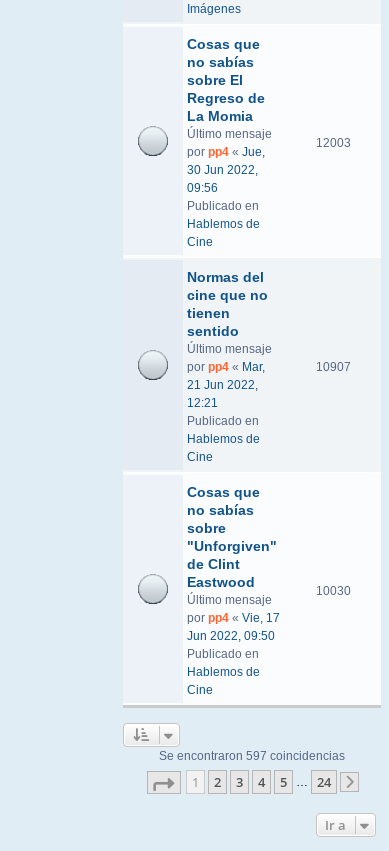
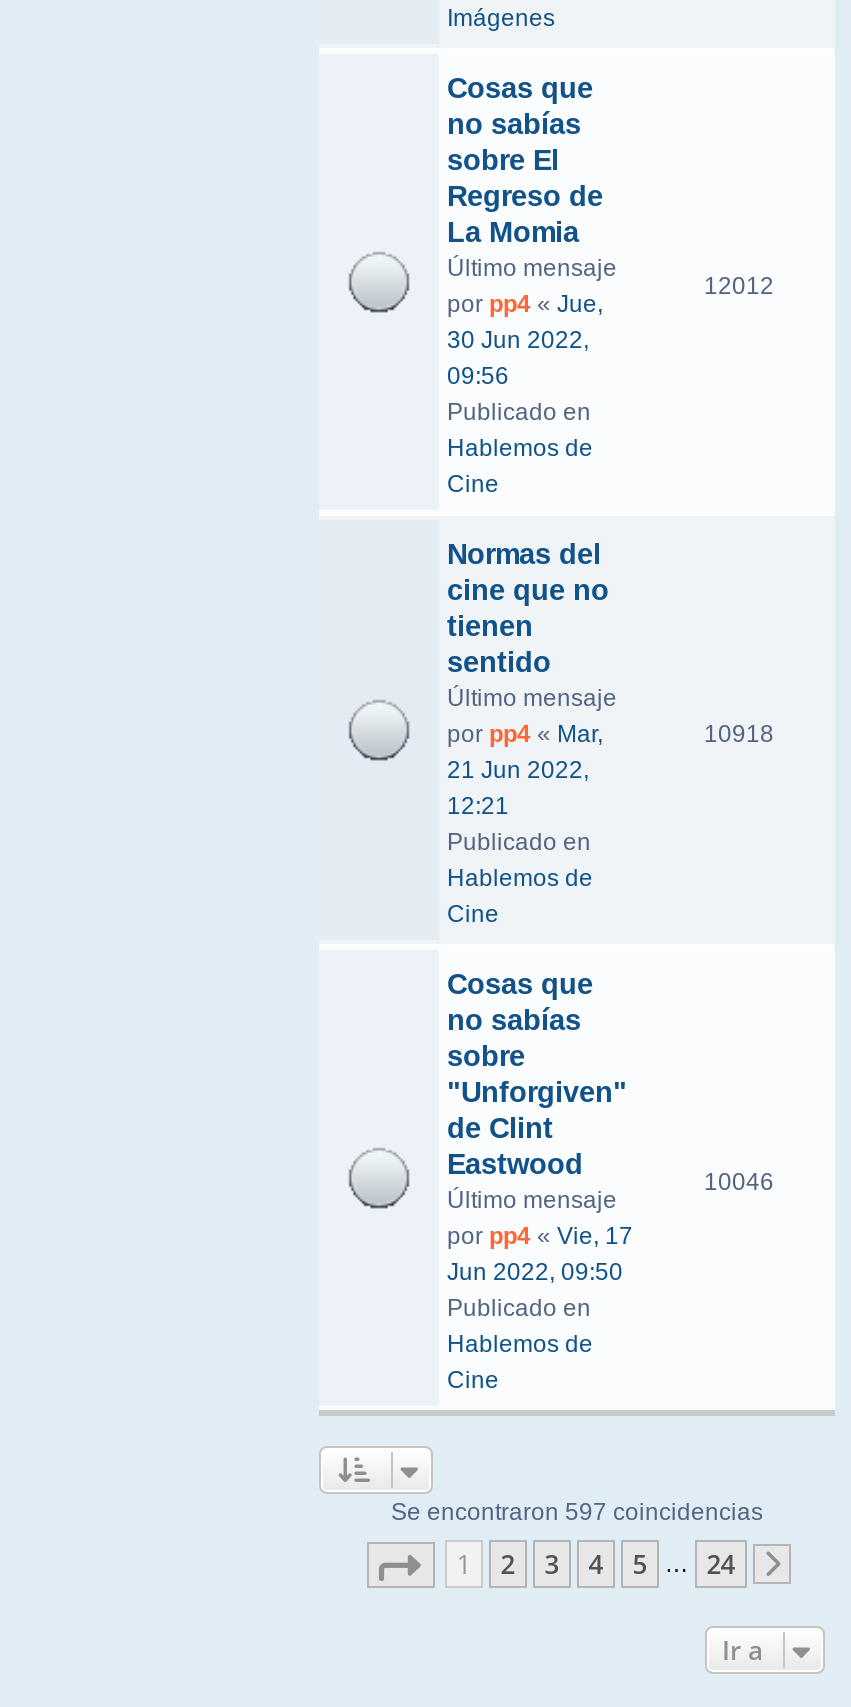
- 12003
+ 12012

- 10907
+ 10918

- 10030
+ 10046
